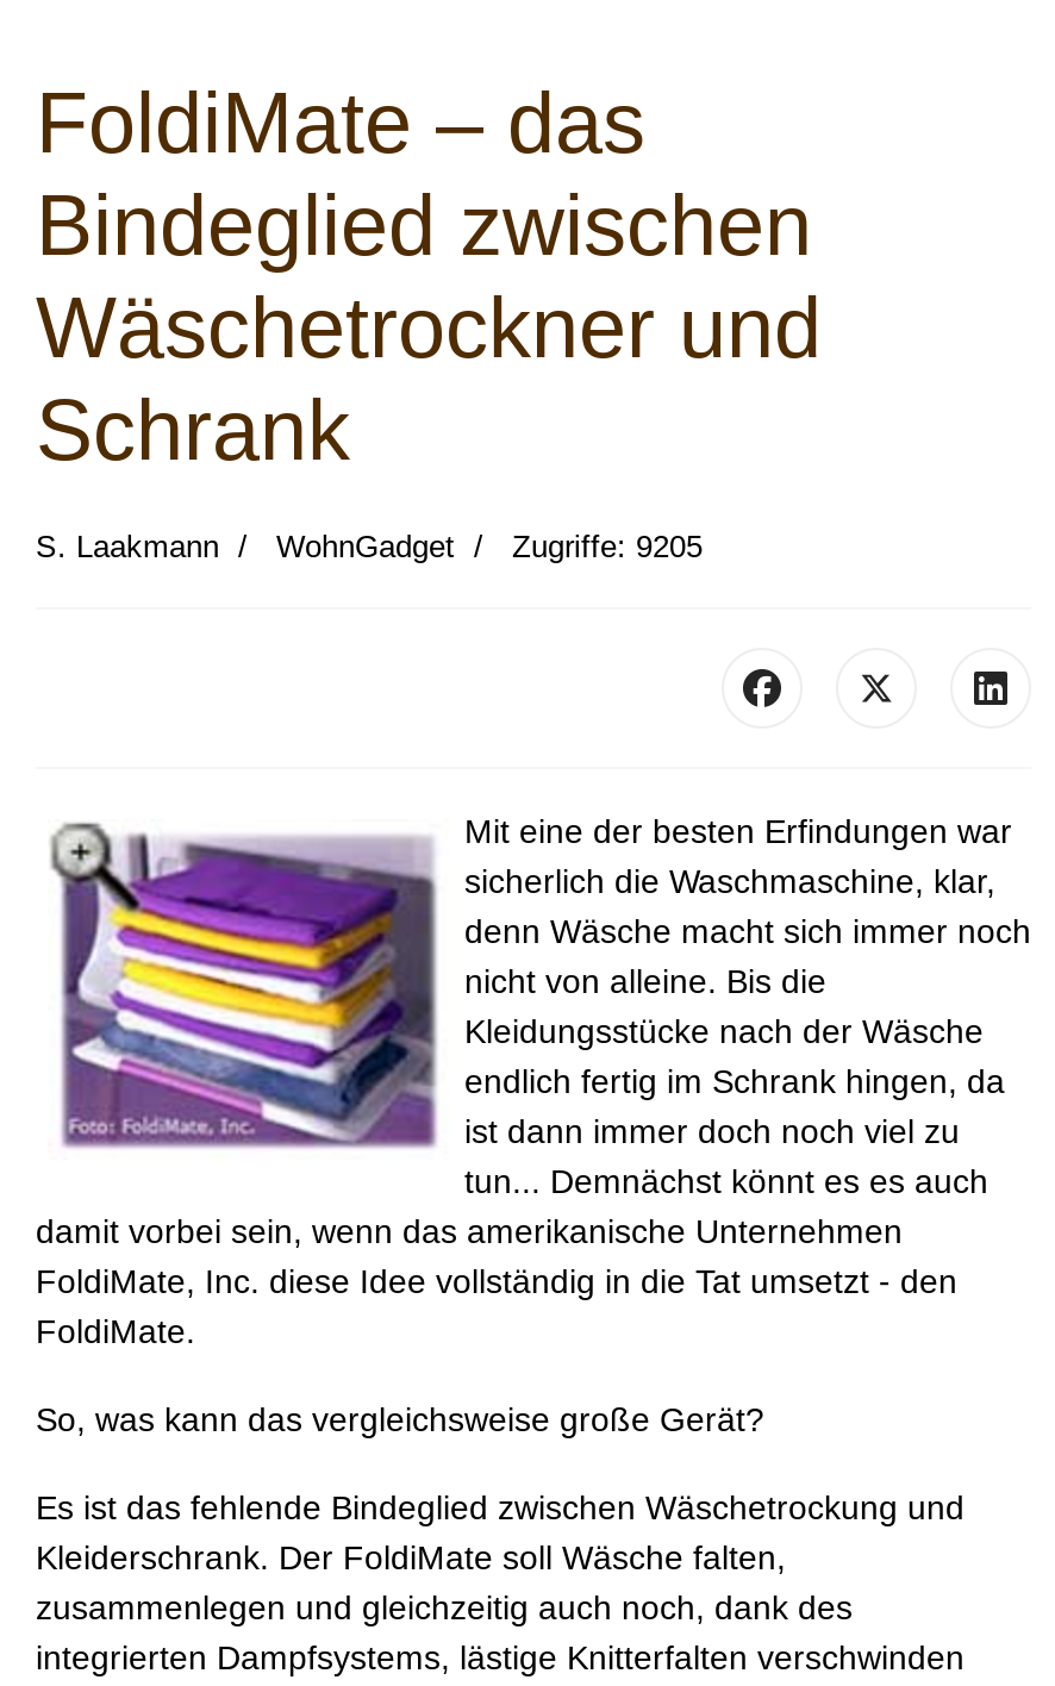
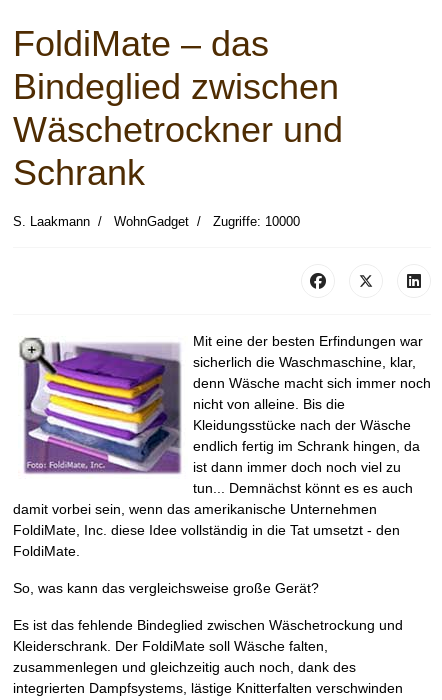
- S. Laakmann WohnGadget Zugriffe: 9205
+ S. Laakmann WohnGadget Zugriffe: 10000
